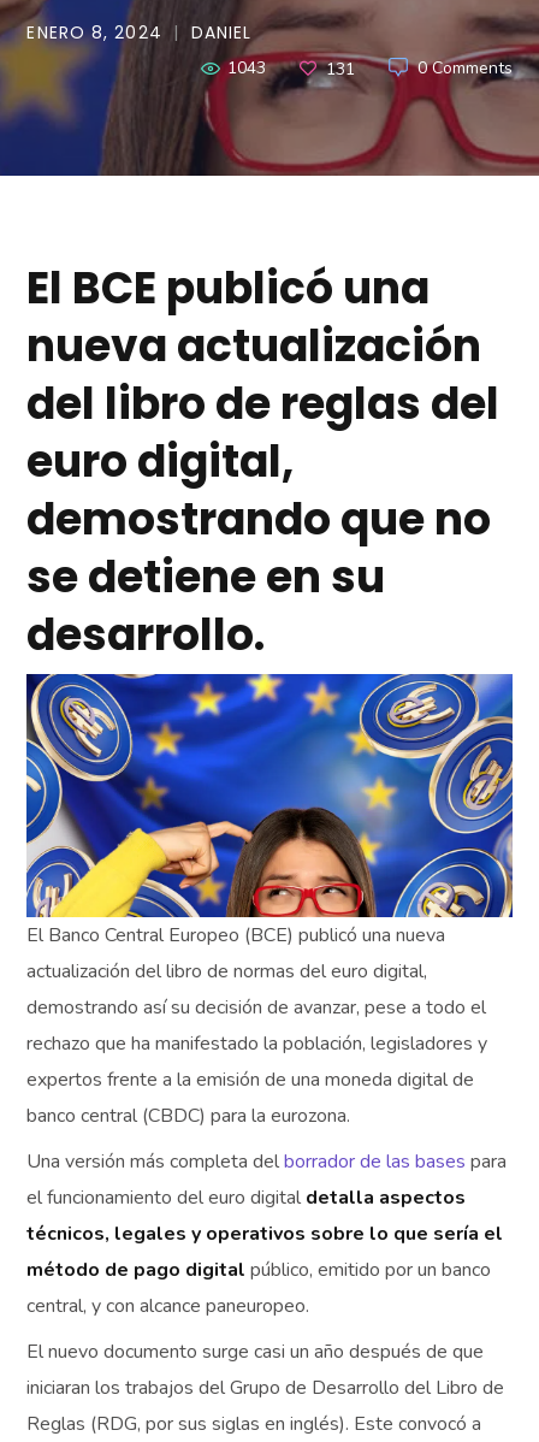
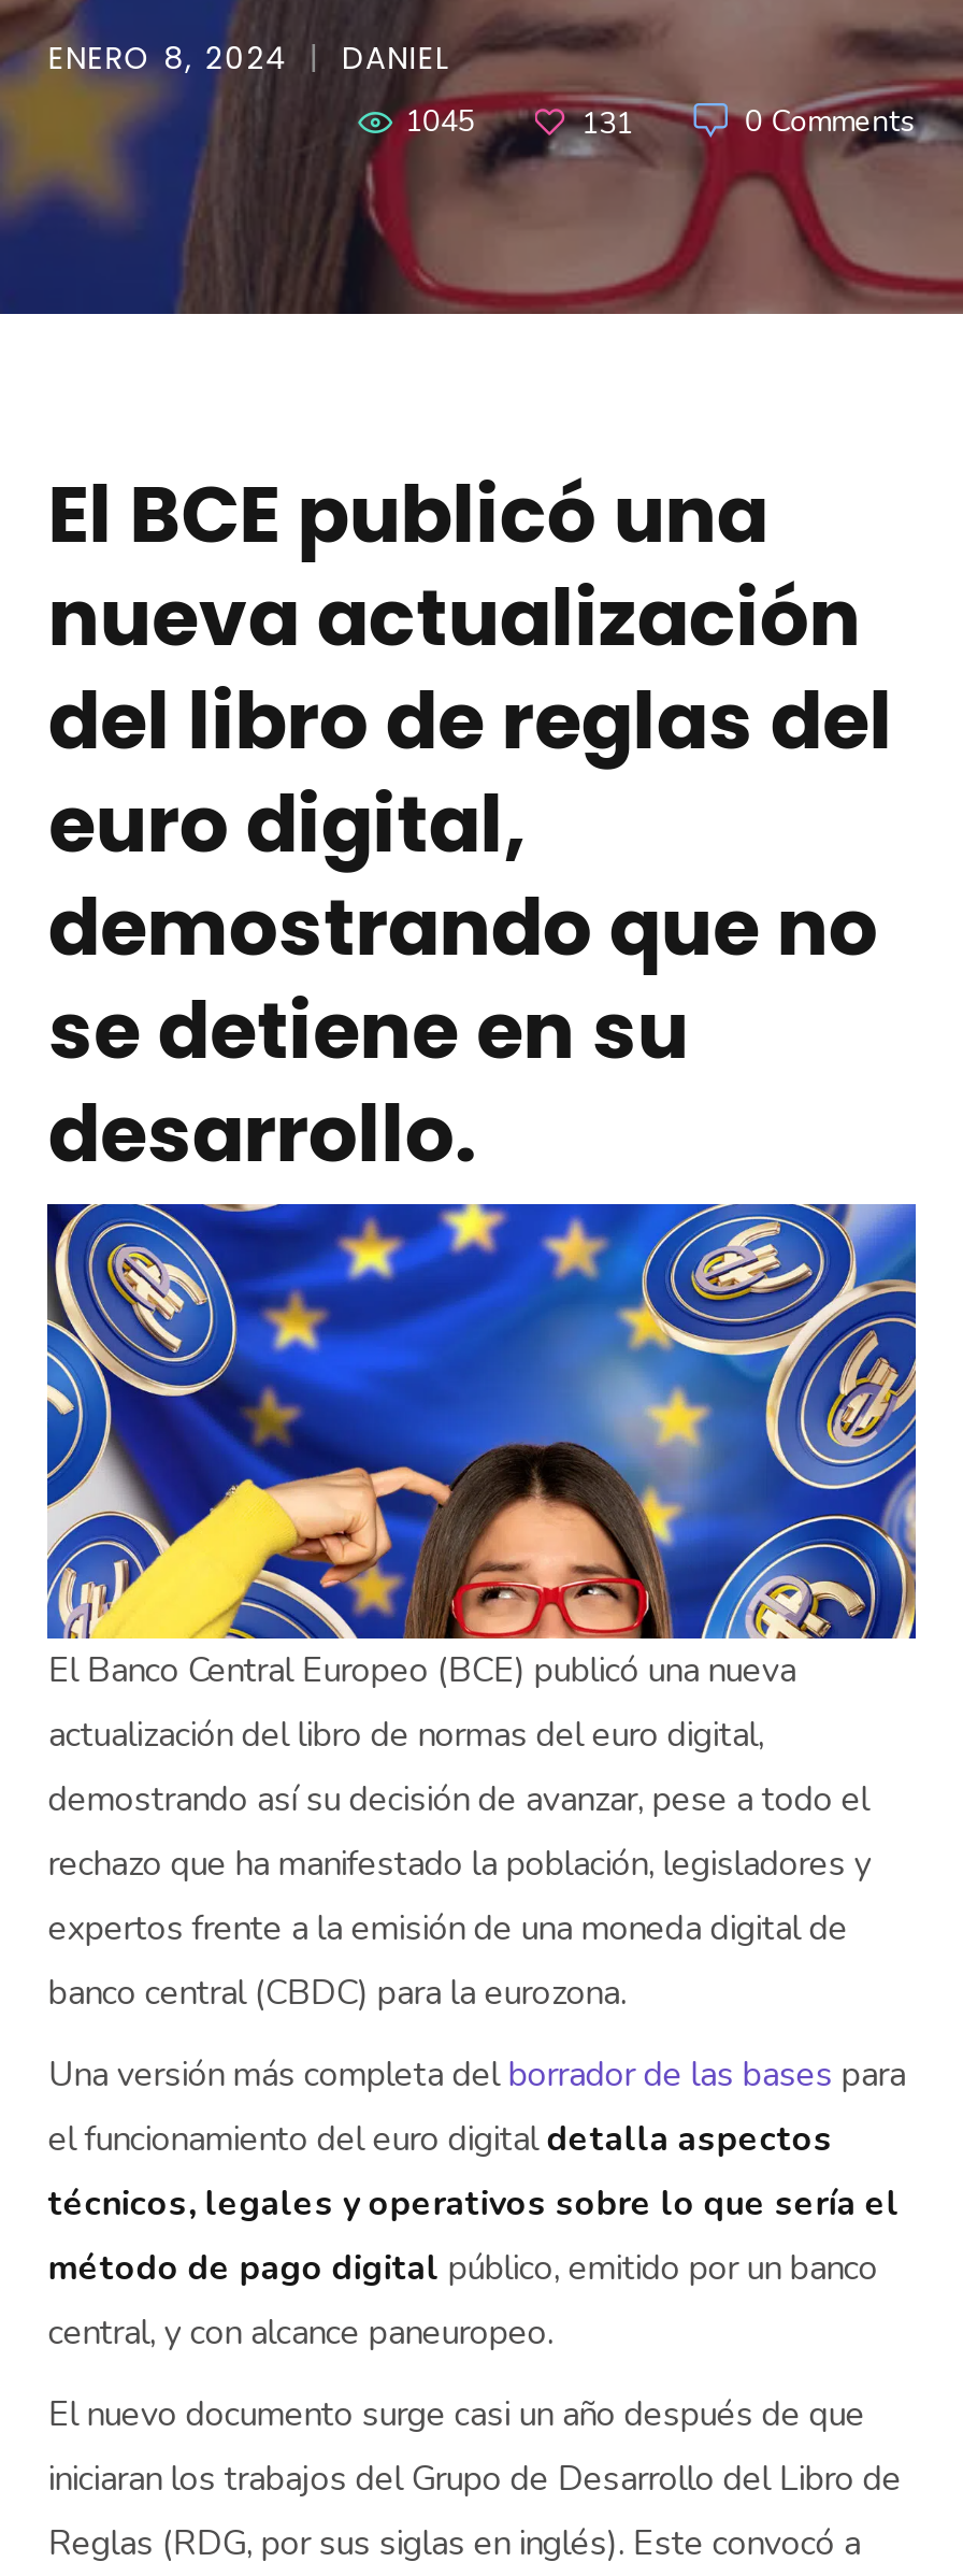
- 1043
+ 1045
